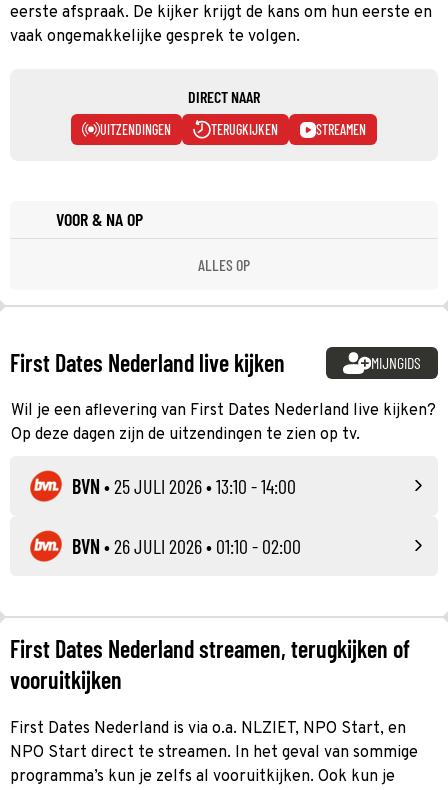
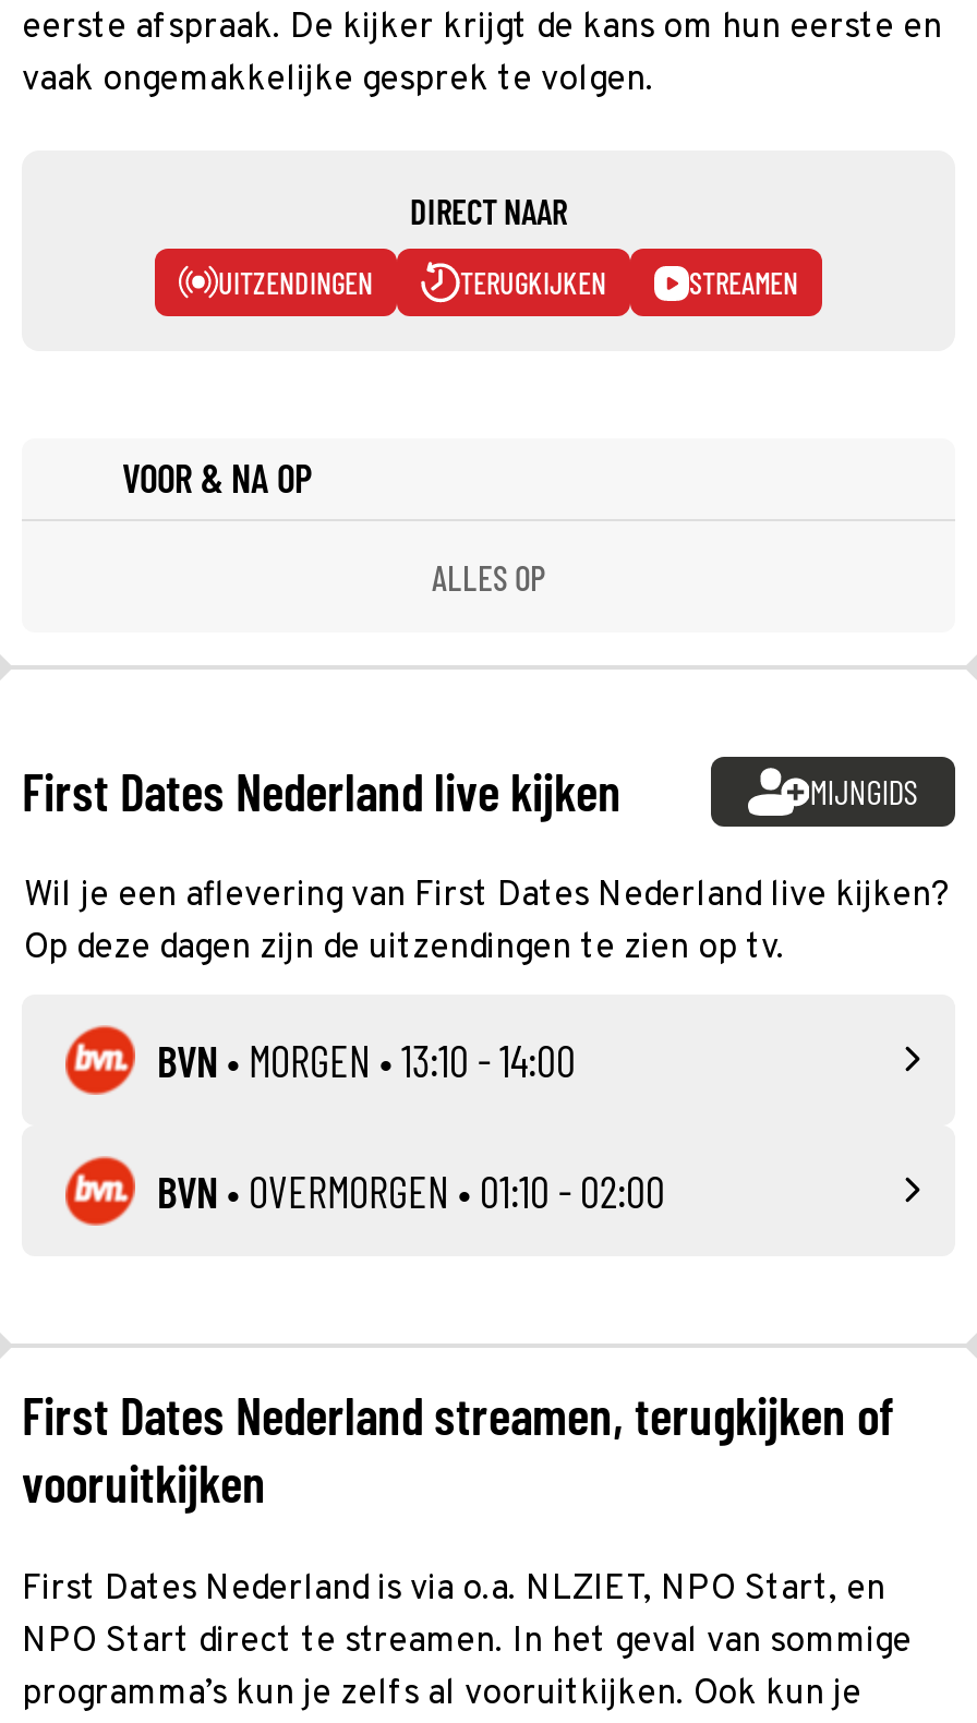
- BVN • 25 JULI 2026 • 13:10 - 14:00
+ BVN • MORGEN • 13:10 - 14:00

- BVN • 26 JULI 2026 • 01:10 - 02:00
+ BVN • OVERMORGEN • 01:10 - 02:00
